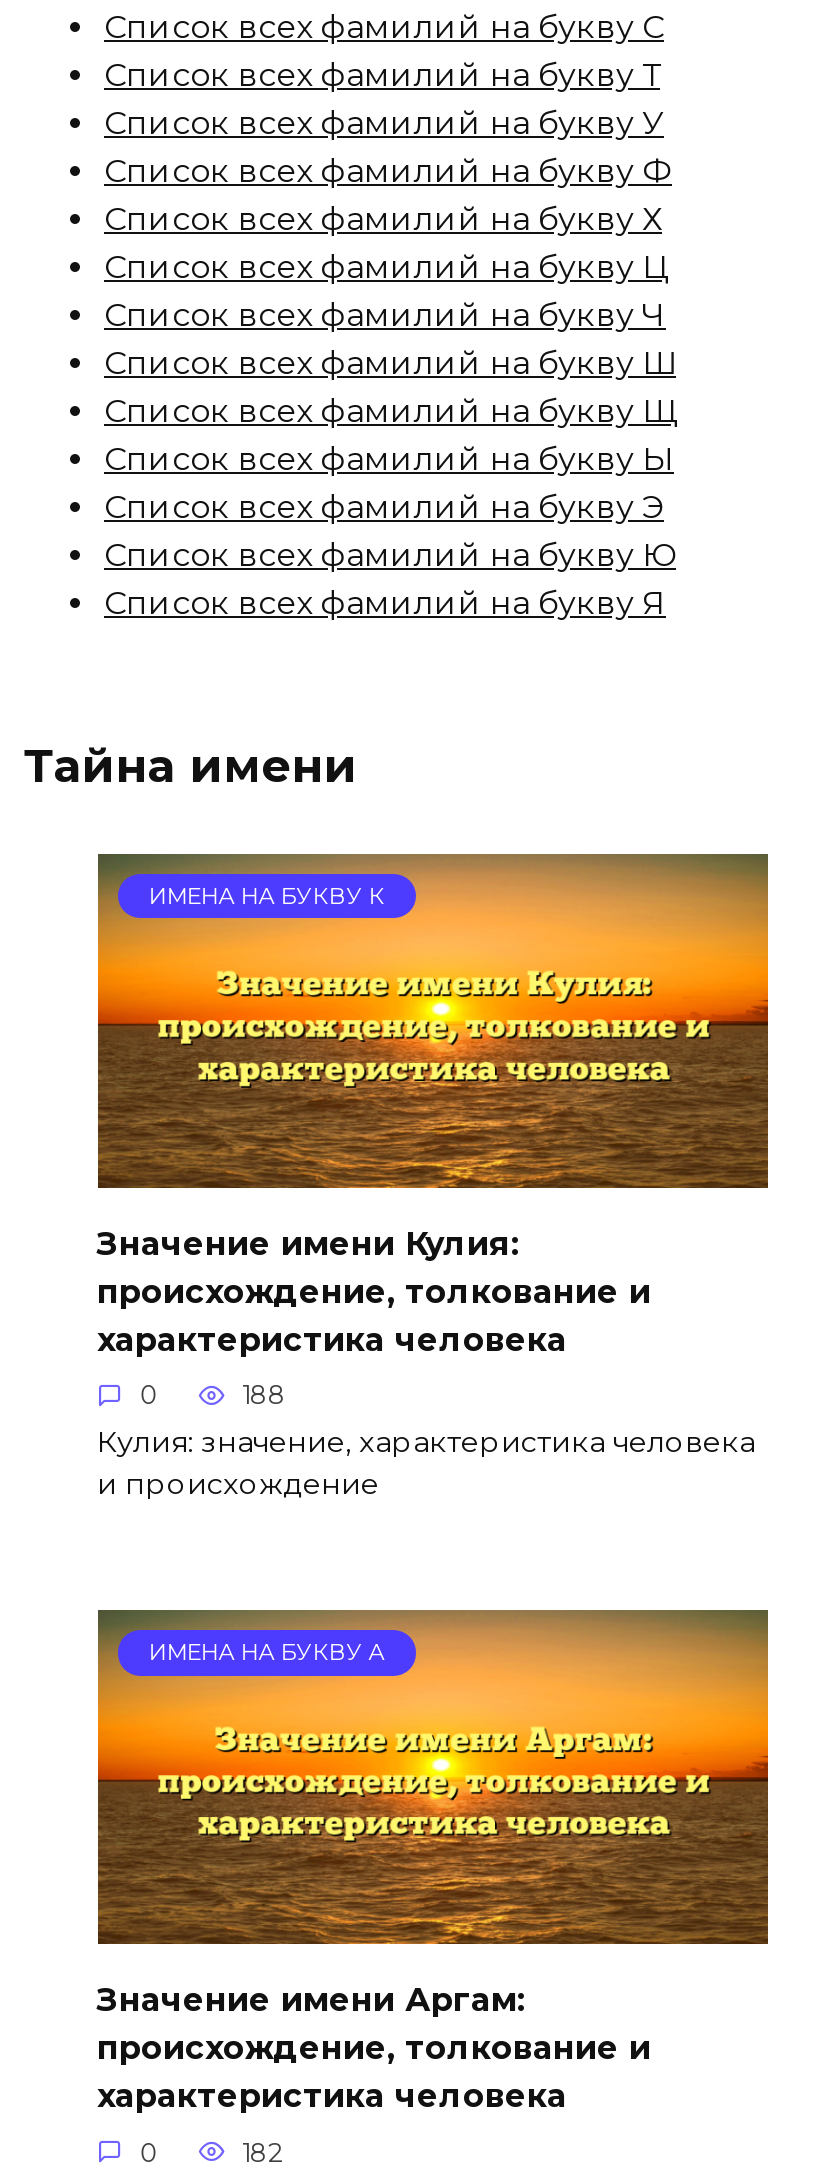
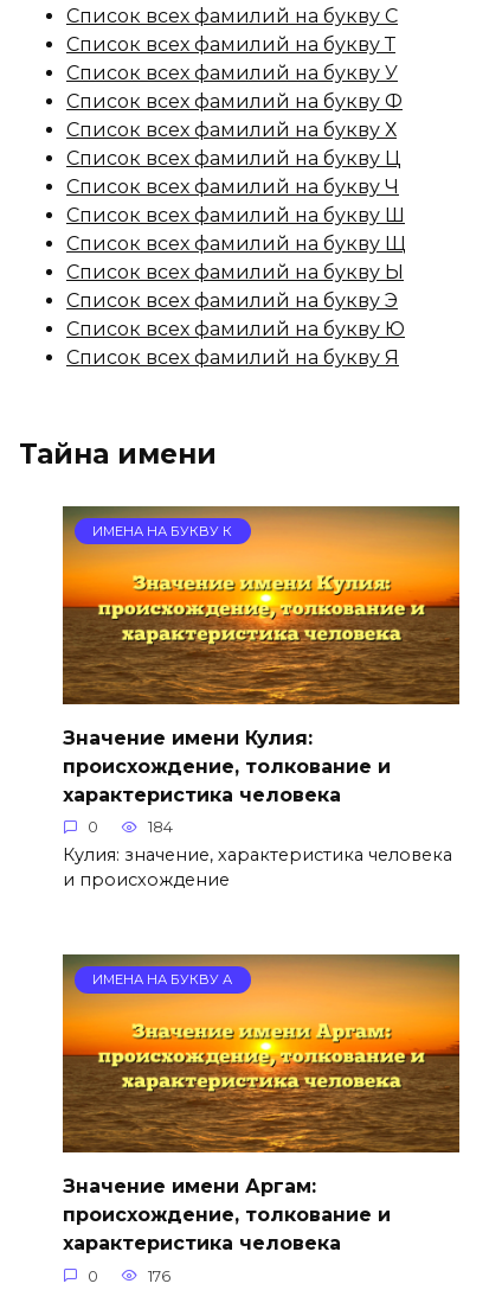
- 188
+ 184

- 182
+ 176
